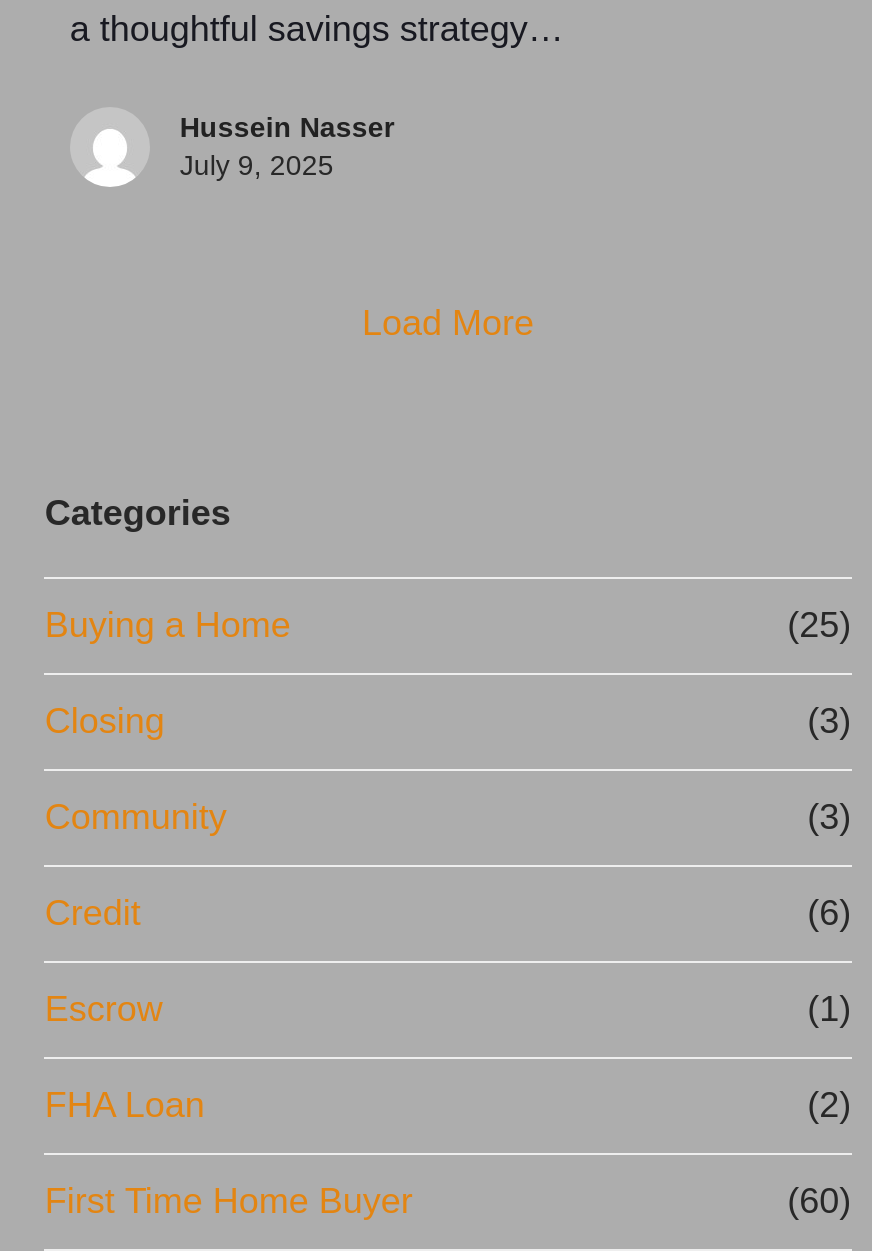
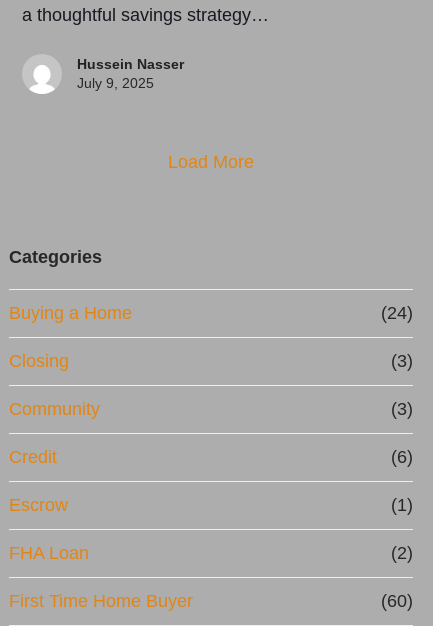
- (25)
+ (24)
